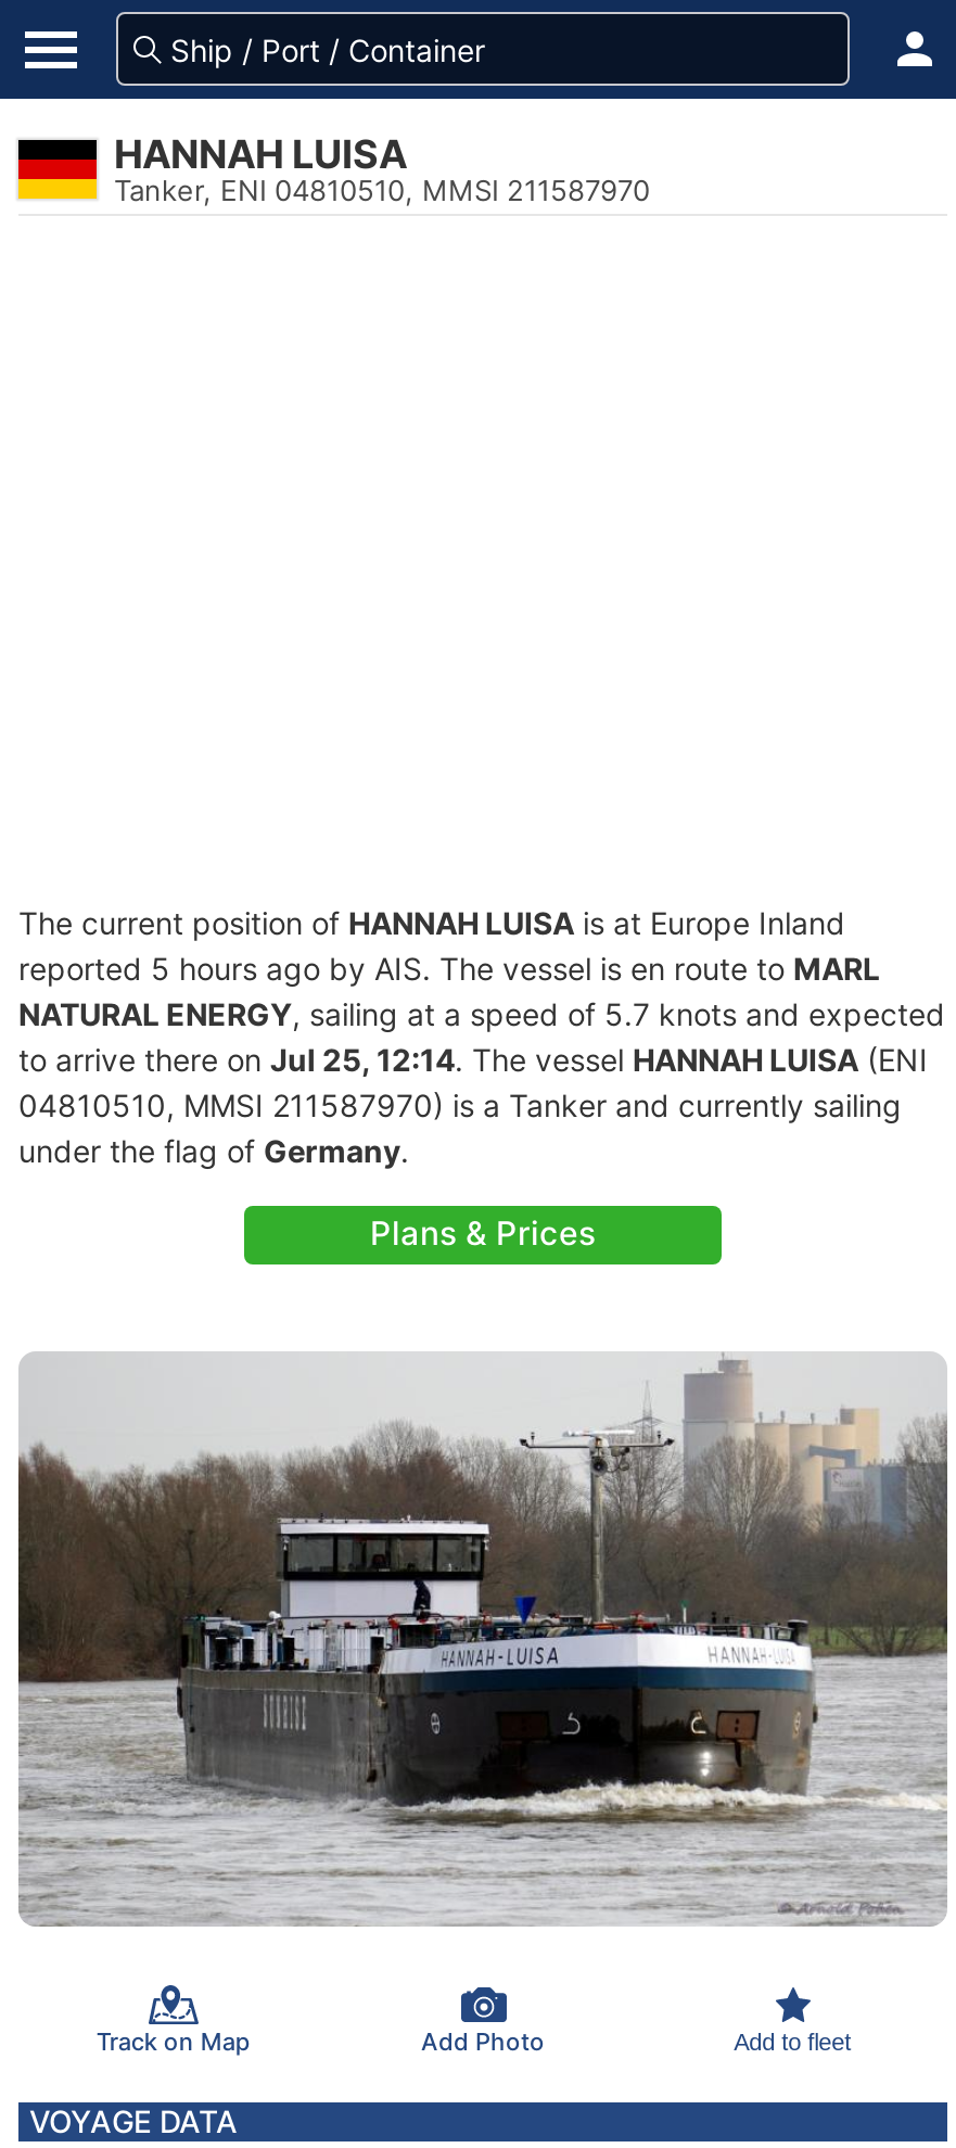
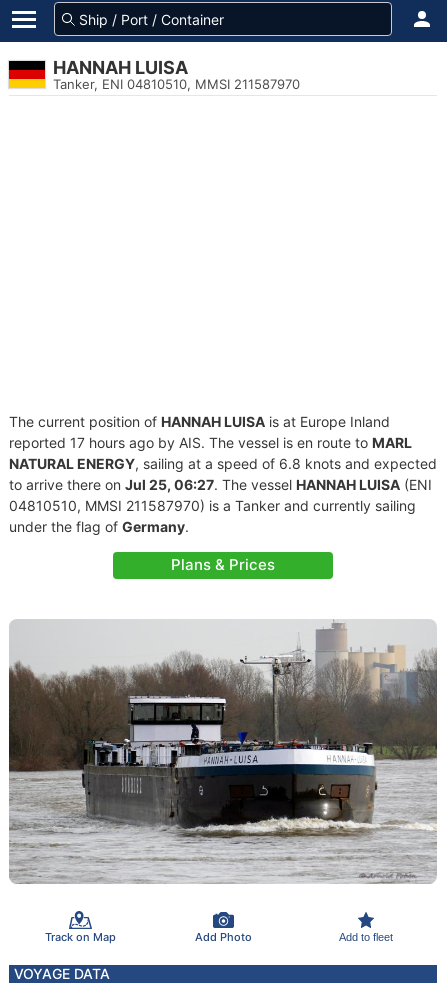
- reported 5 hours ago by AIS. The vessel is en route to MARL
+ reported 17 hours ago by AIS. The vessel is en route to MARL

- NATURAL ENERGY, sailing at a speed of 5.7 knots and expected
+ NATURAL ENERGY, sailing at a speed of 6.8 knots and expected

- to arrive there on Jul 25, 12:14. The vessel HANNAH LUISA (ENI
+ to arrive there on Jul 25, 06:27. The vessel HANNAH LUISA (ENI
